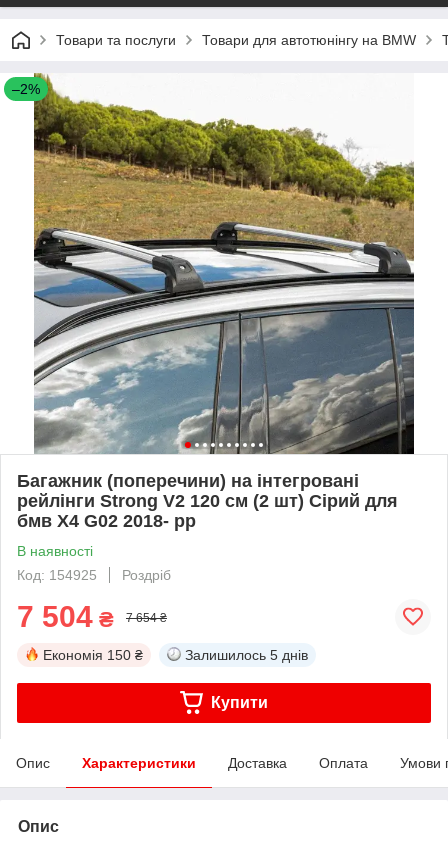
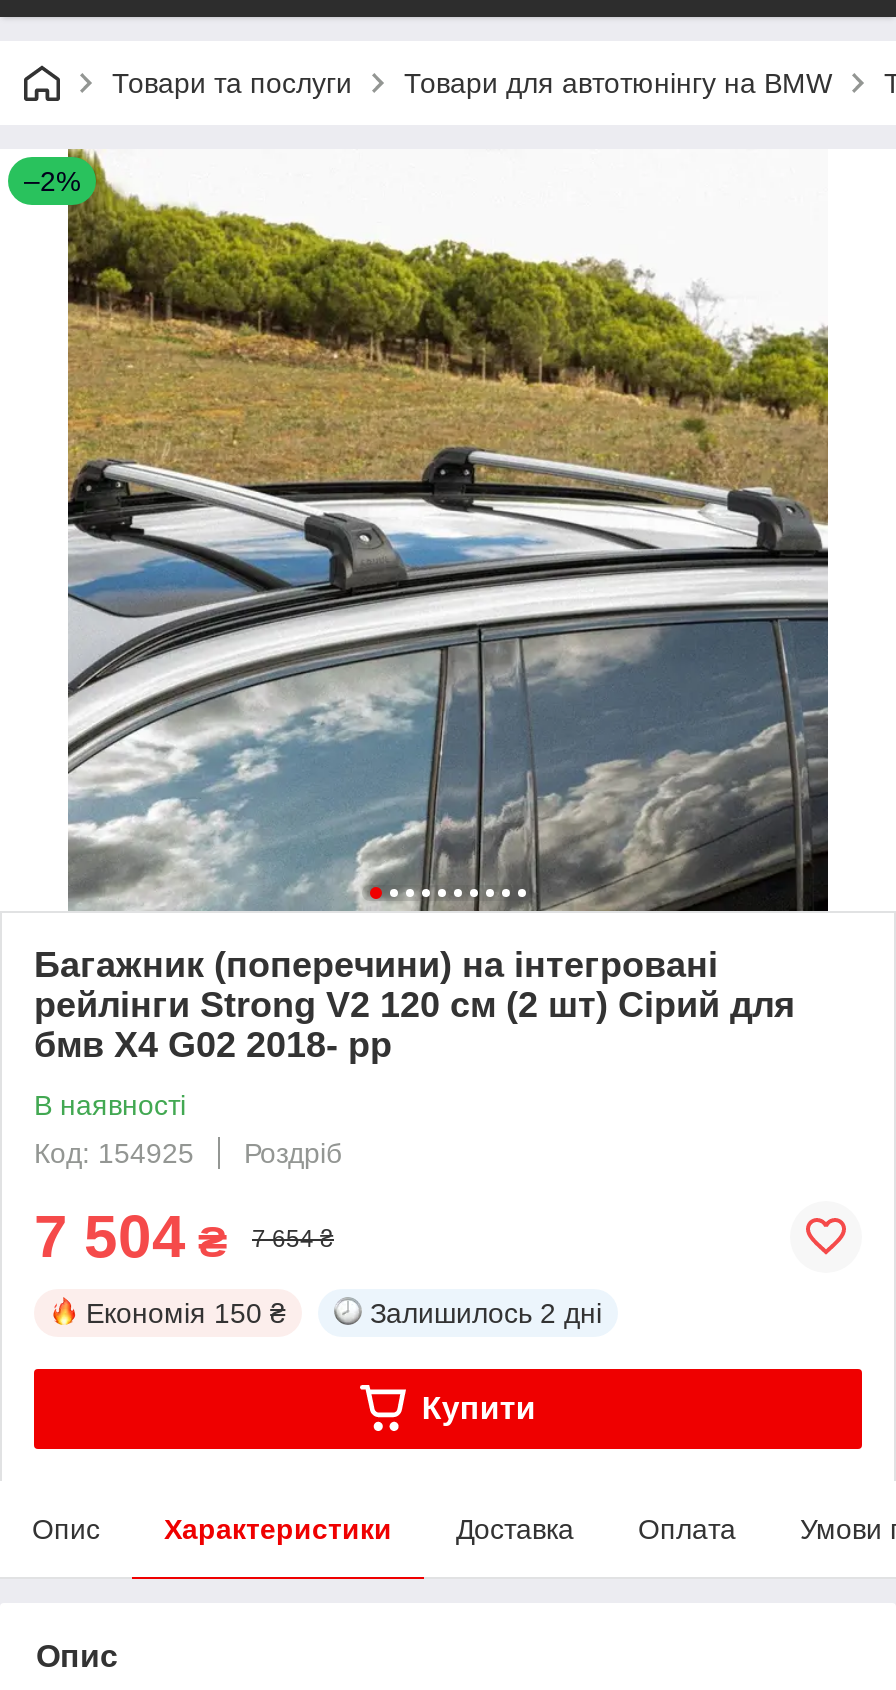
- Залишилось 5 днів
+ Залишилось 2 дні
